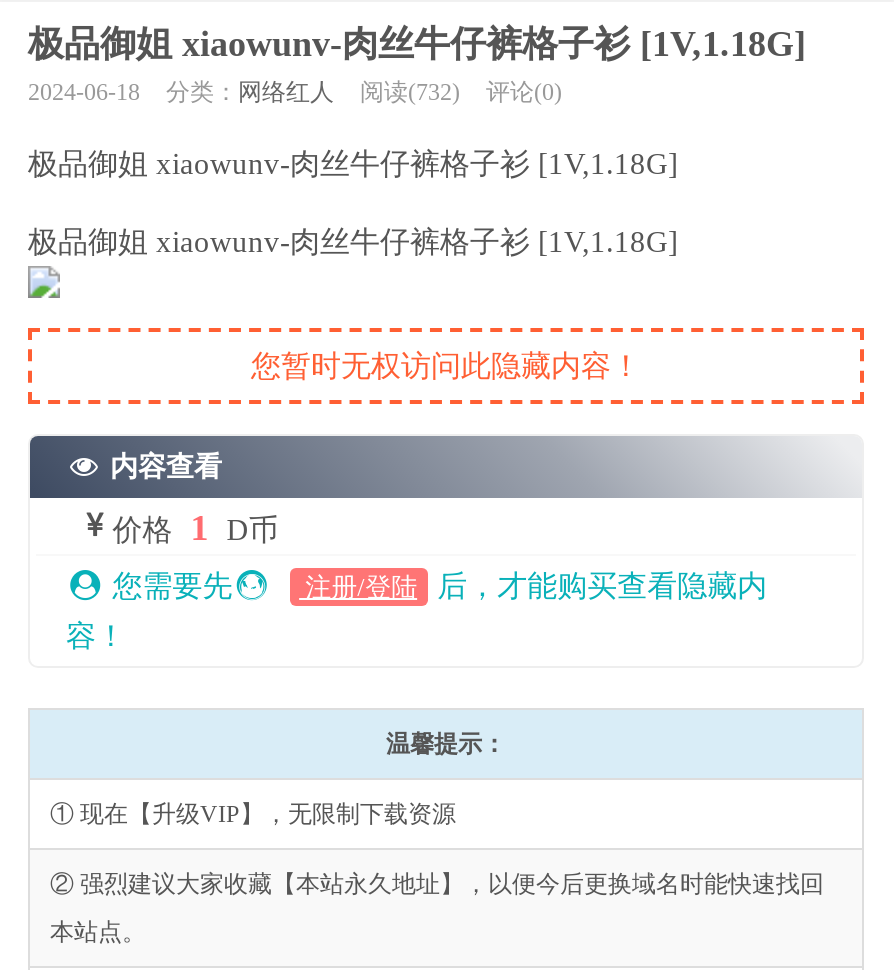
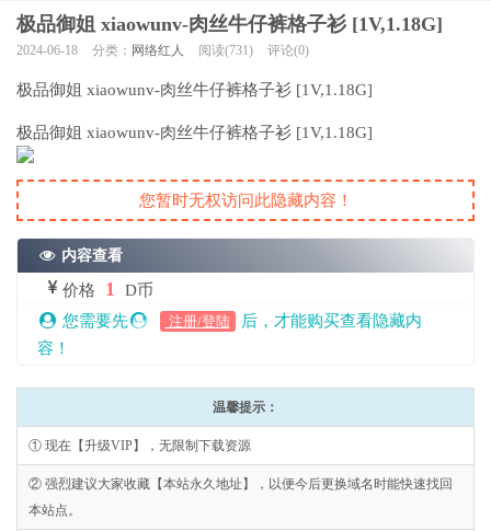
- 2024-06-18 分类：网络红人 阅读(732) 评论(0)
+ 2024-06-18 分类：网络红人 阅读(731) 评论(0)
